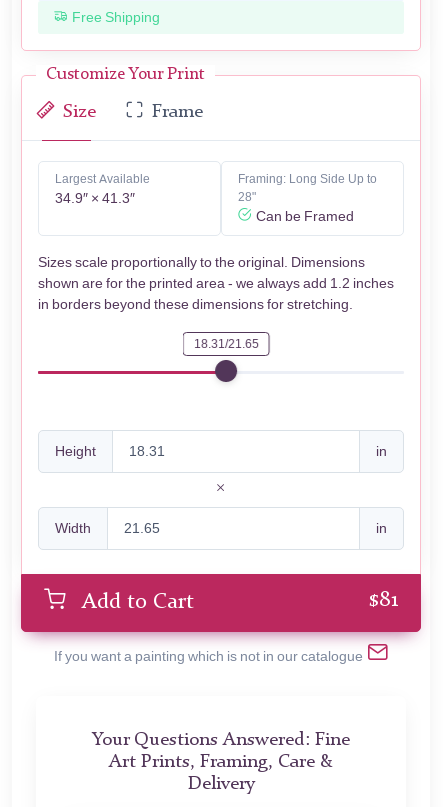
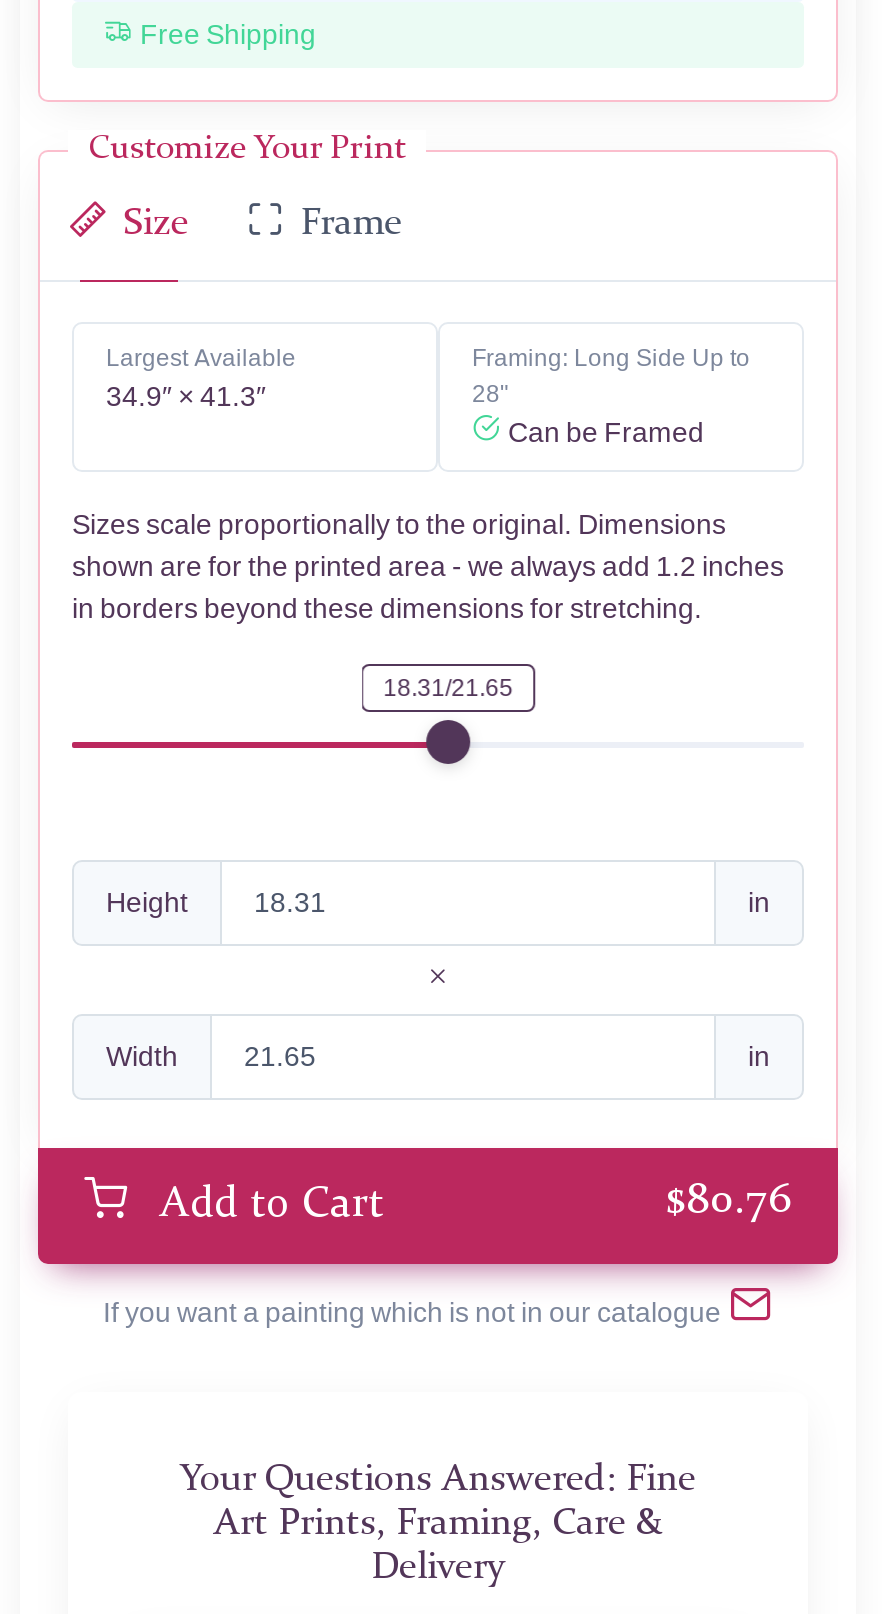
- $81
+ $80.76
